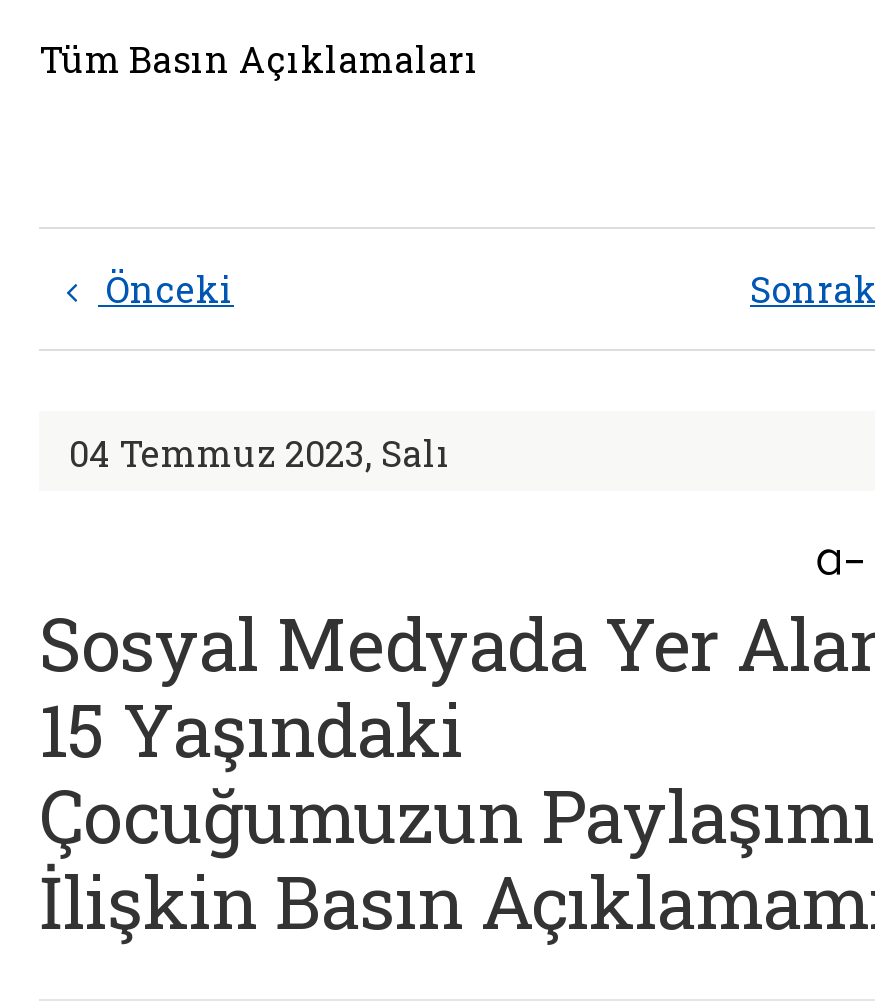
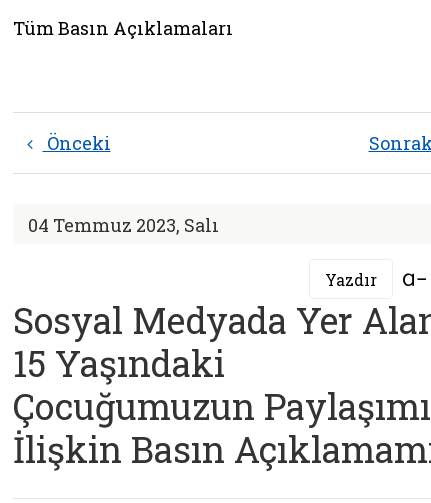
+ Yazdır
